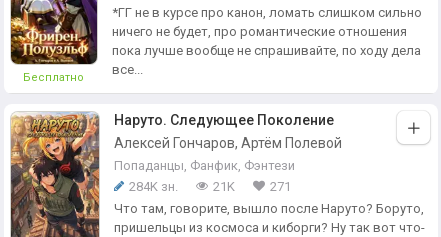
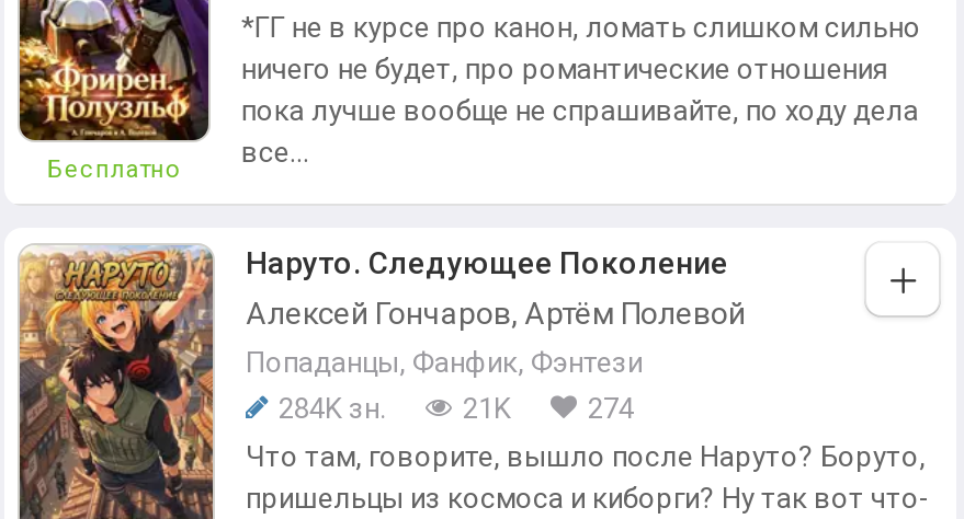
- 284K зн. 21K 271
+ 284K зн. 21K 274
